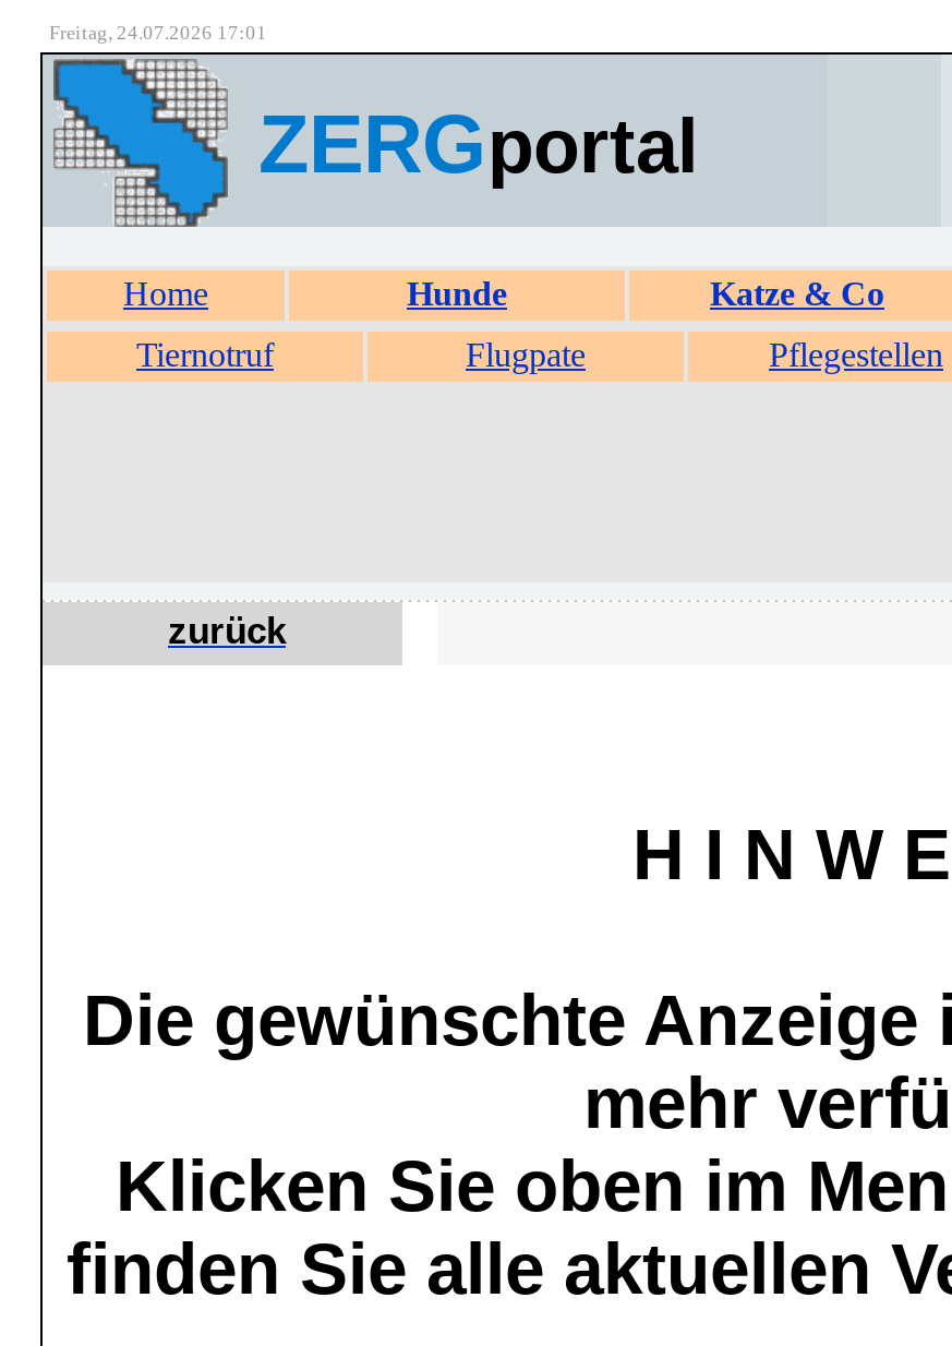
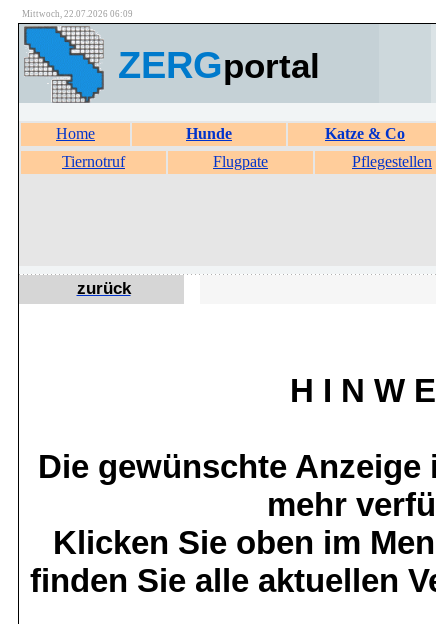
- Freitag, 24.07.2026 17:01
+ Mittwoch, 22.07.2026 06:09
